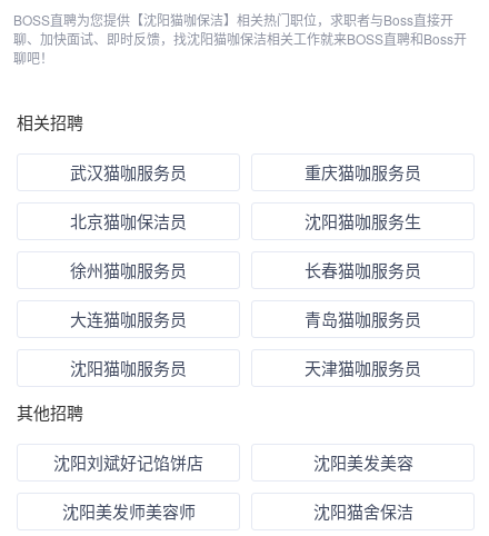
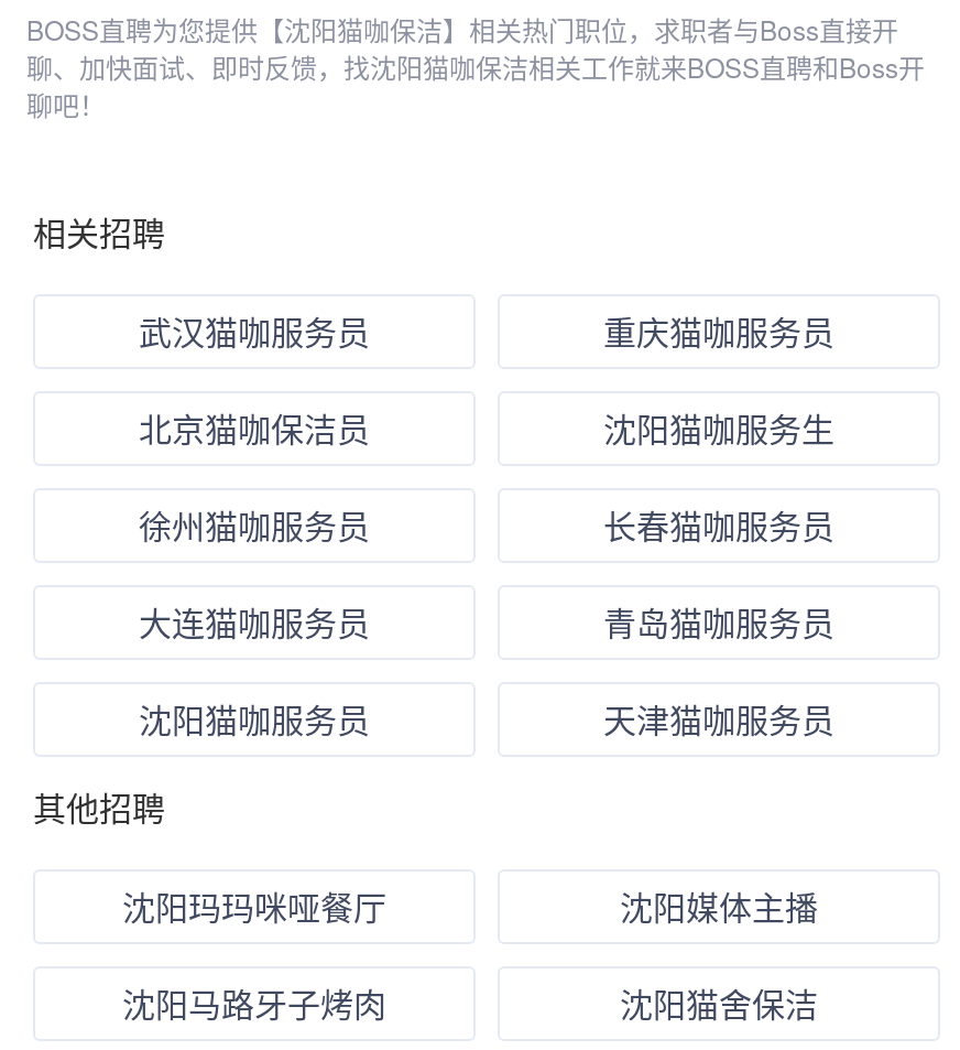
- 沈阳刘斌好记馅饼店
- 沈阳美发美容
+ 沈阳玛玛咪哑餐厅
+ 沈阳媒体主播

- 沈阳美发师美容师
+ 沈阳马路牙子烤肉
